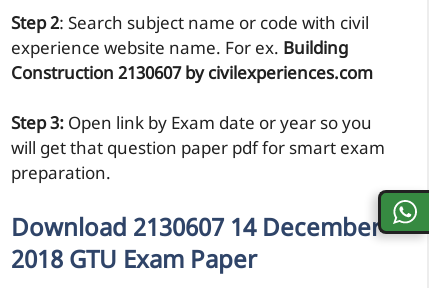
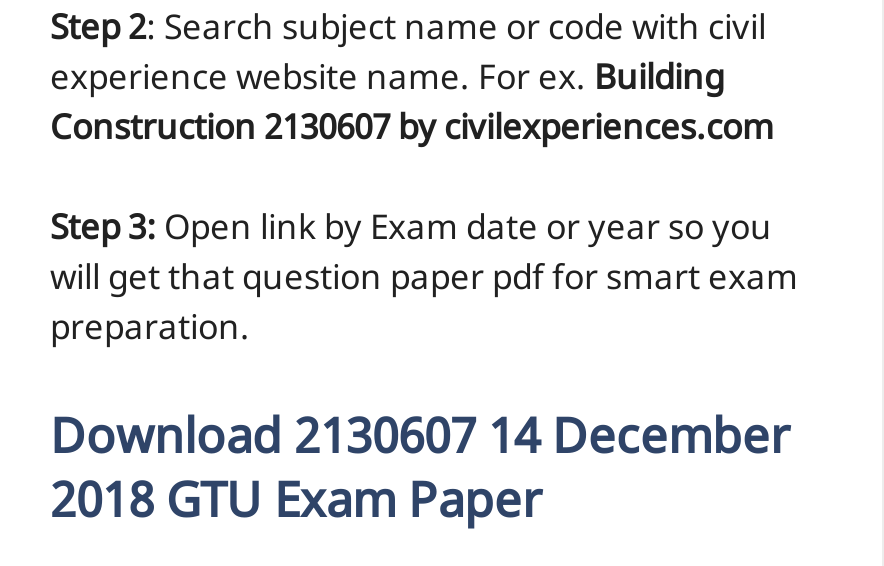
- [image]
